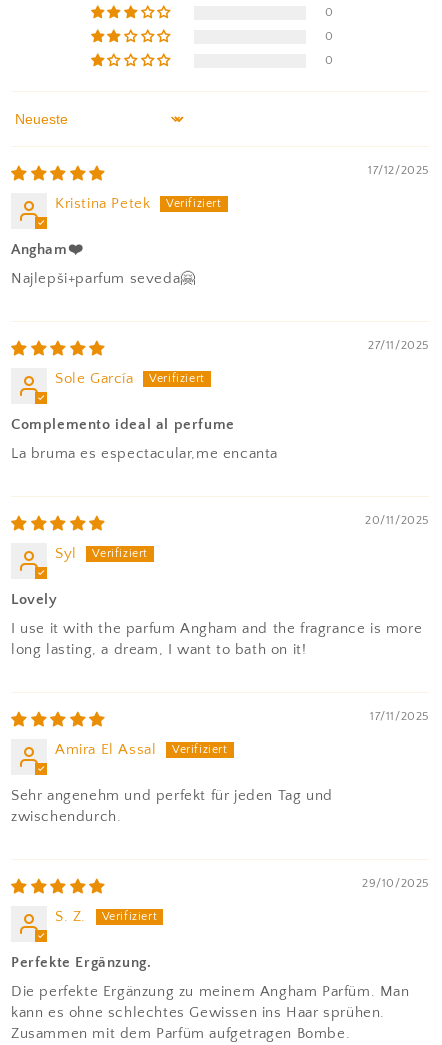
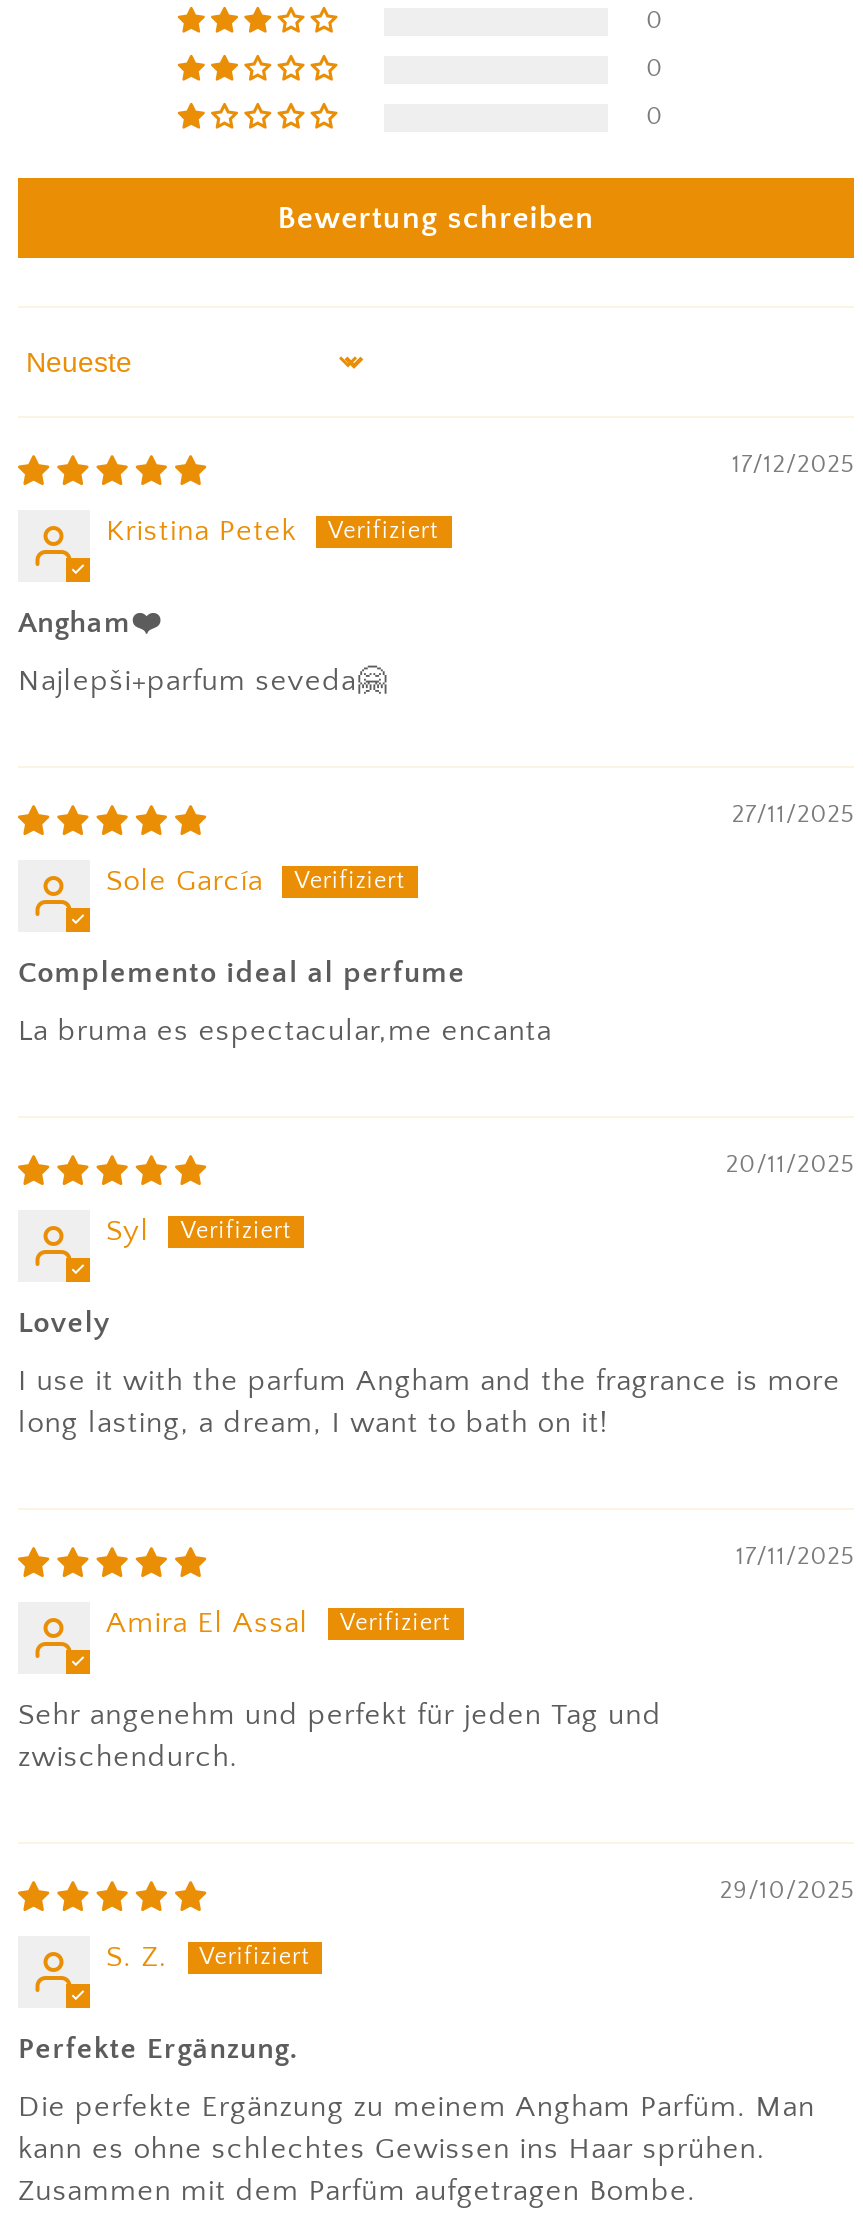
+ Bewertung schreiben
